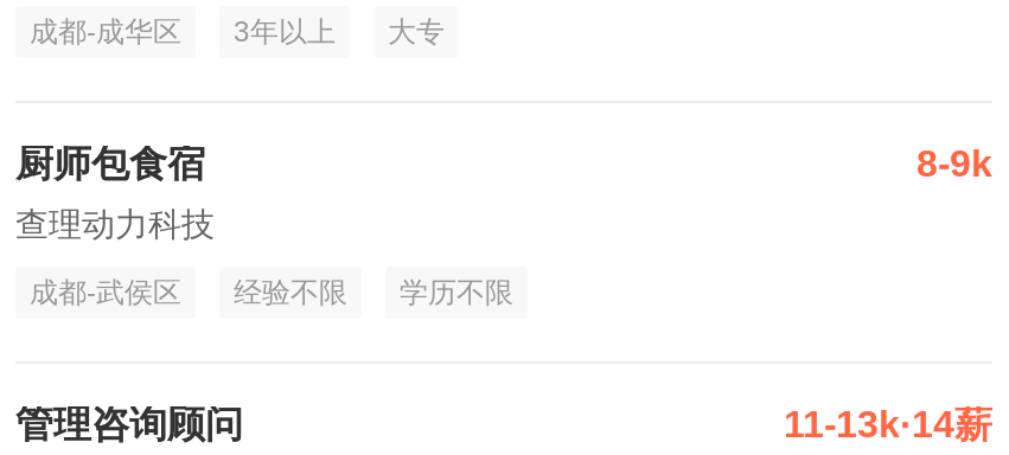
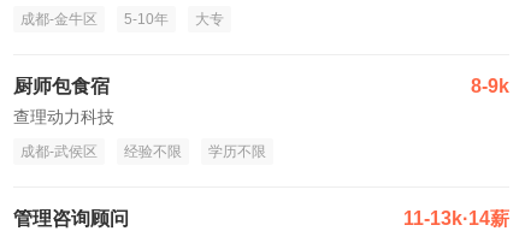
- 成都-成华区
- 3年以上
+ 成都-金牛区
+ 5-10年
